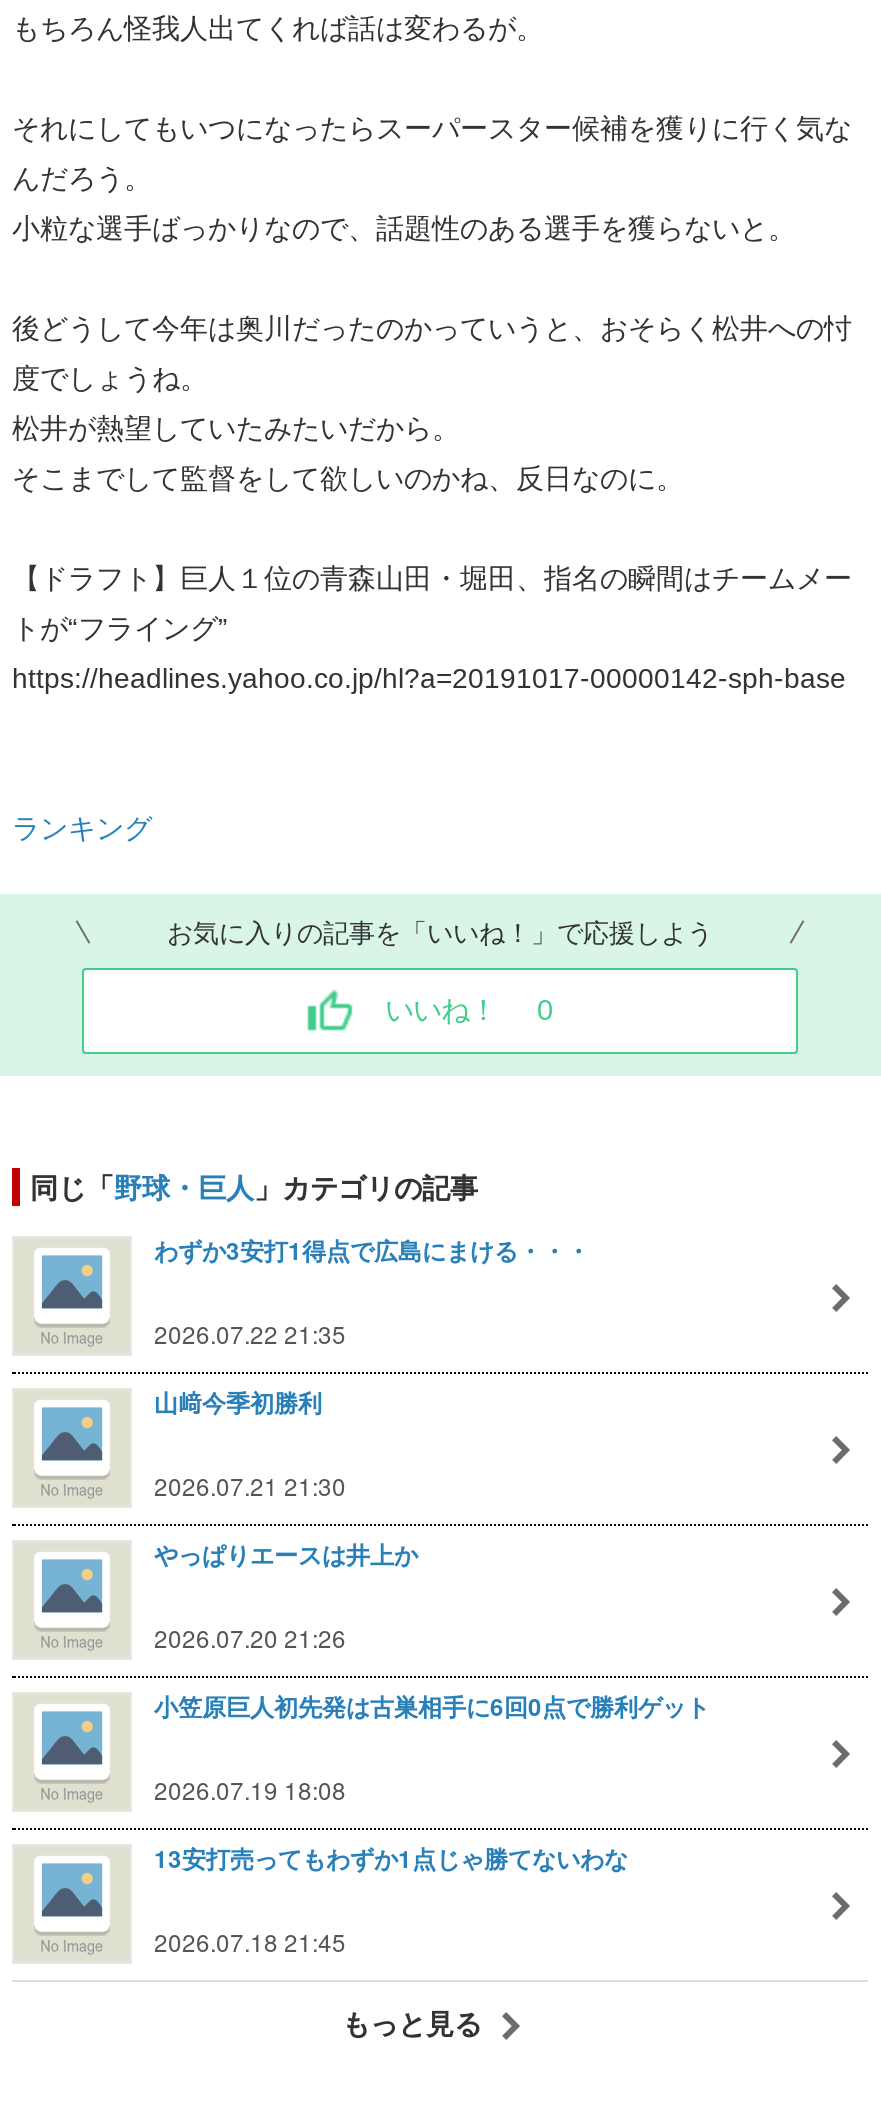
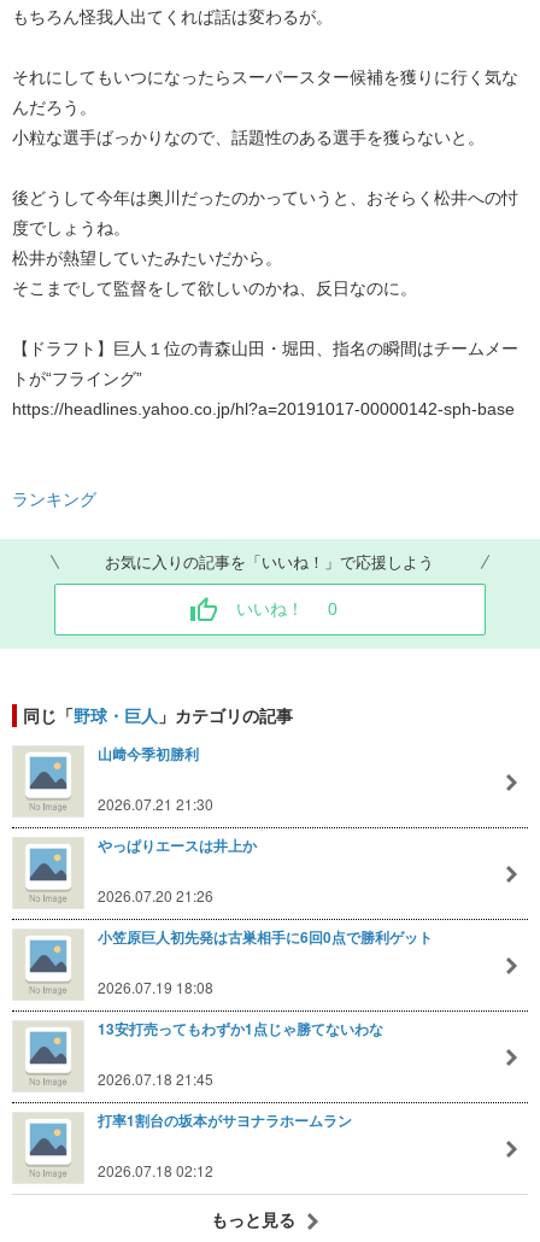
- わずか3安打1得点で広島にまける・・・
- 2026.07.22 21:35

moved up: 山﨑今季初勝利 | 2026.07.21 21:30 | やっぱりエースは井上か | 2026.07.20 21:26 | 小笠原巨人初先発は古巣相手に6回0点で勝利ゲット | 2026.07.19 18:08 | 13安打売ってもわずか1点じゃ勝てないわな | 2026.07.18 21:45

+ 打率1割台の坂本がサヨナラホームラン
+ 2026.07.18 02:12
